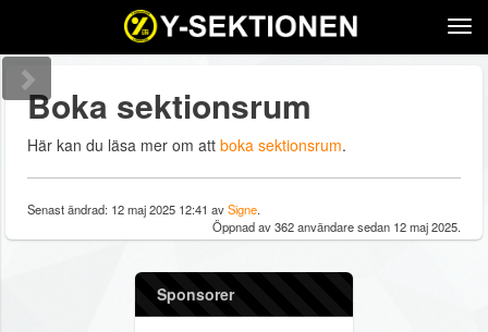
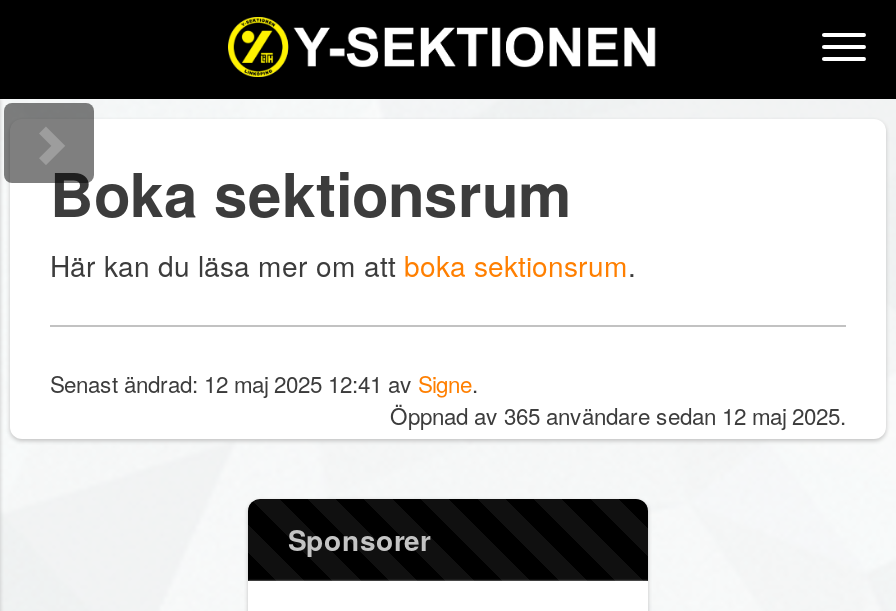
- Öppnad av 362 användare sedan 12 maj 2025.
+ Öppnad av 365 användare sedan 12 maj 2025.
